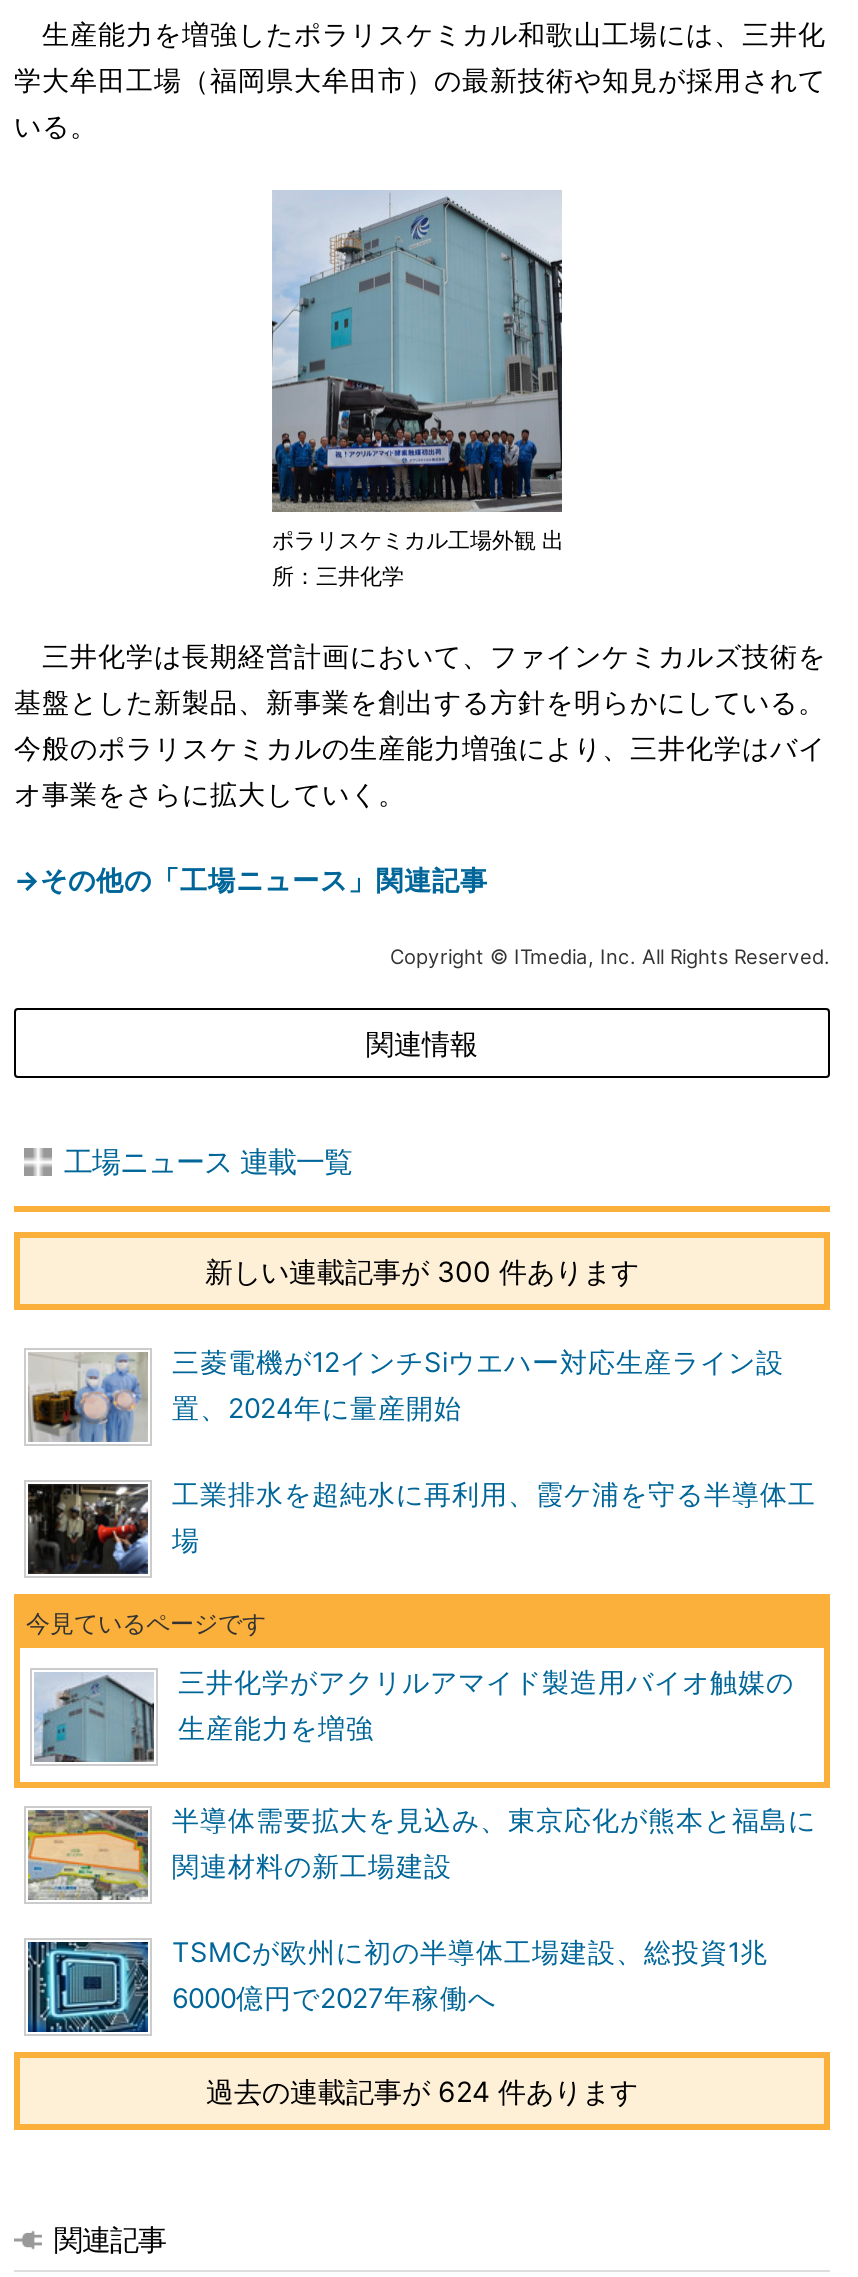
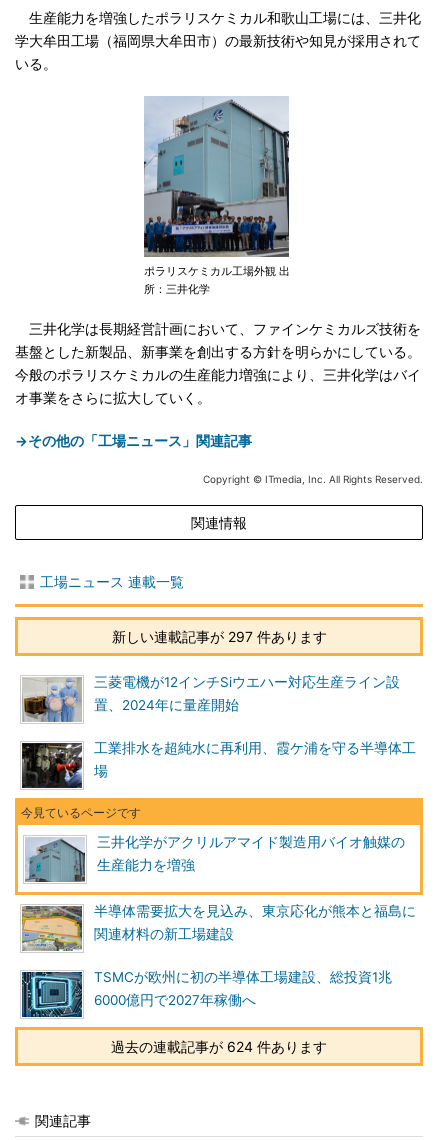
- 新しい連載記事が 300 件あります
+ 新しい連載記事が 297 件あります
